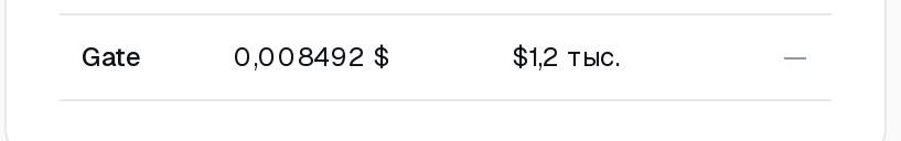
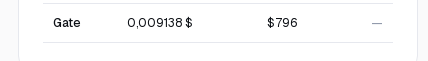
- 0,008492 $
- $1,2 тыс.
+ 0,009138 $
+ $796
